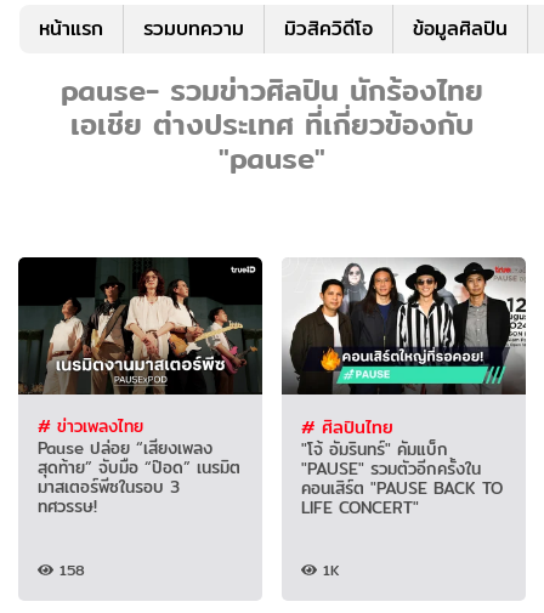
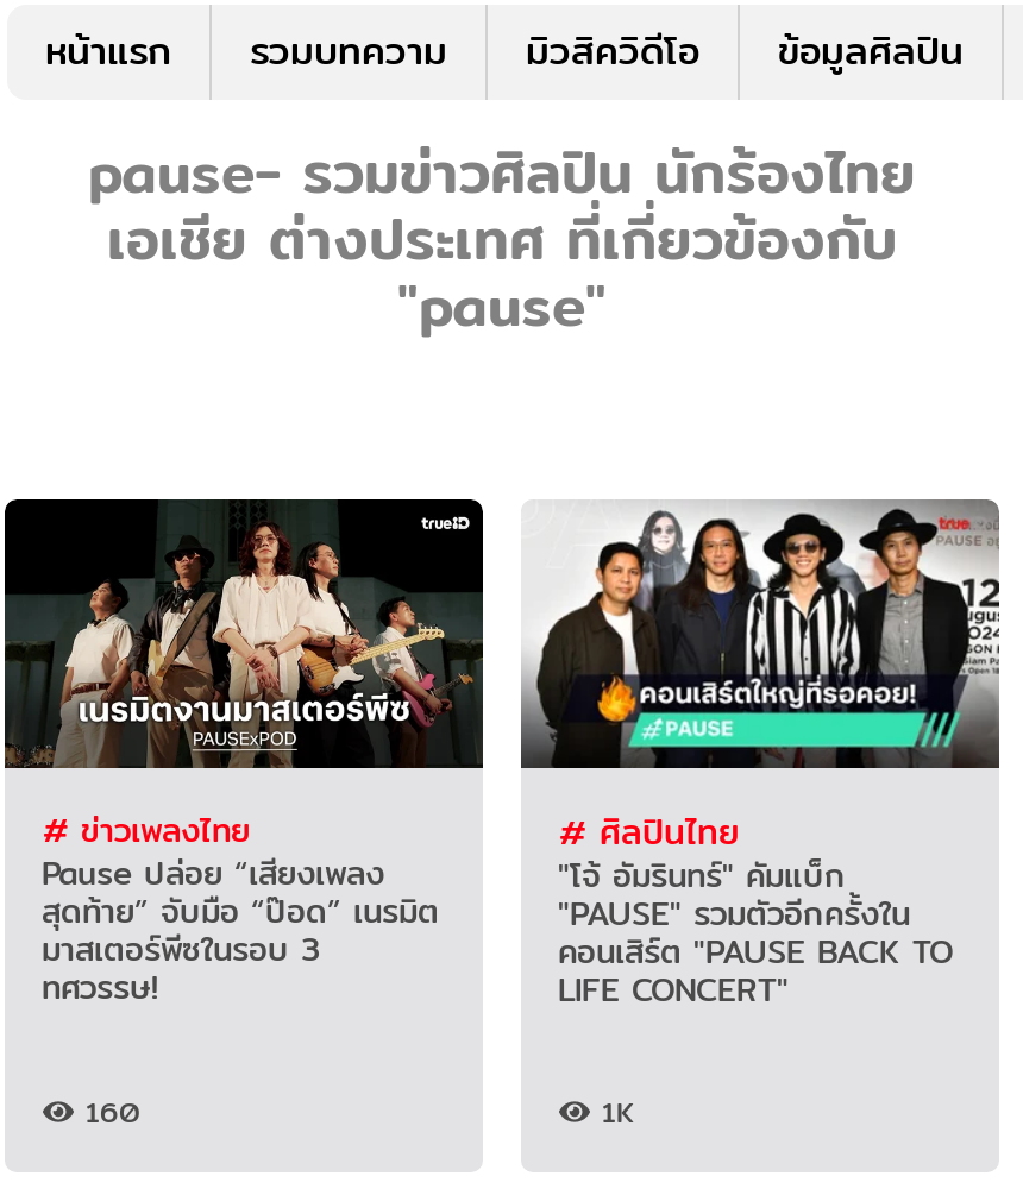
- 158
+ 160
